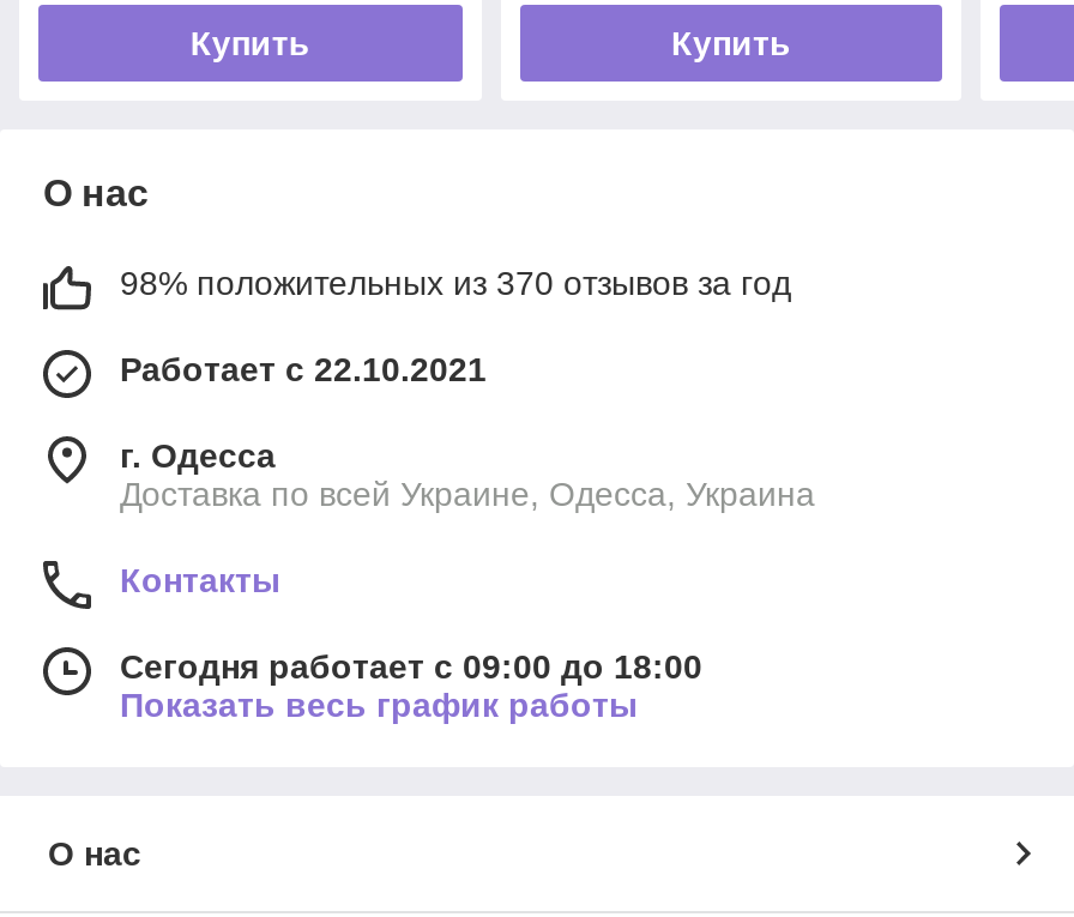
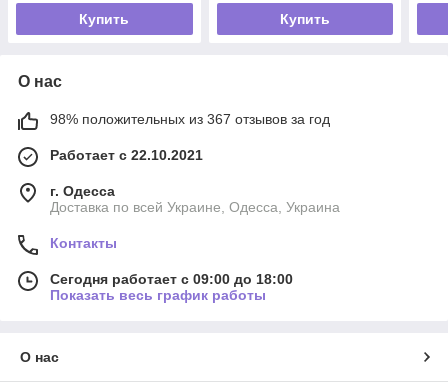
- 98% положительных из 370 отзывов за год
+ 98% положительных из 367 отзывов за год
